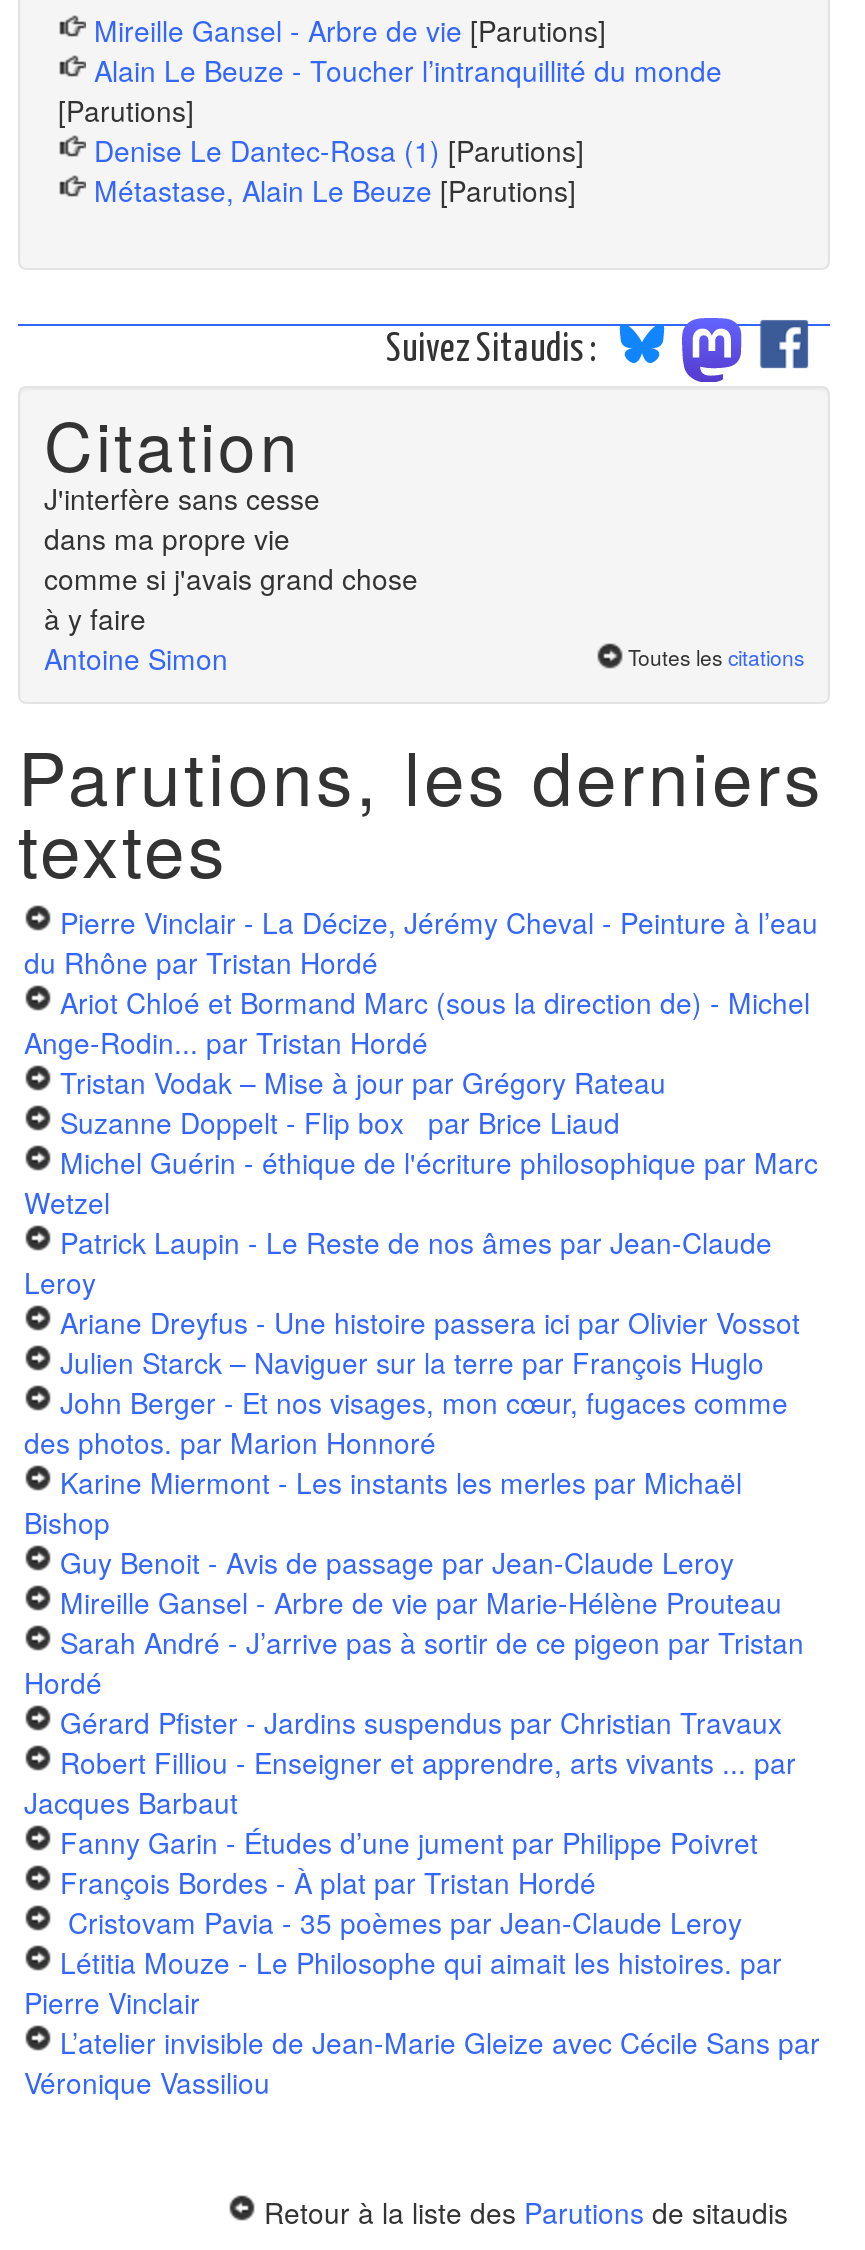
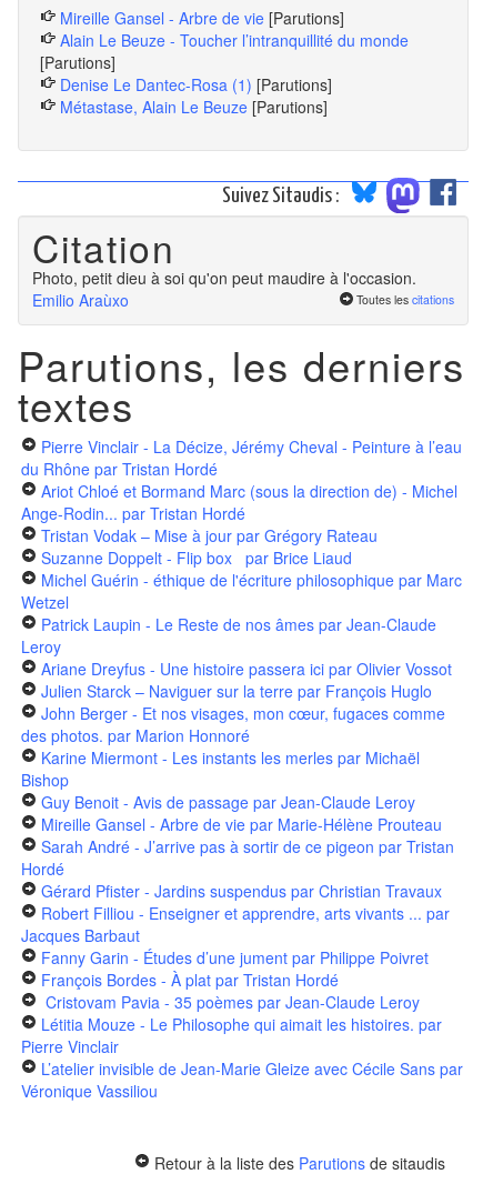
- J'interfère sans cesse
- dans ma propre vie
- comme si j'avais grand chose
- à y faire
- Antoine Simon
+ Photo, petit dieu à soi qu'on peut maudire à l'occasion.
+ Emilio Araùxo
